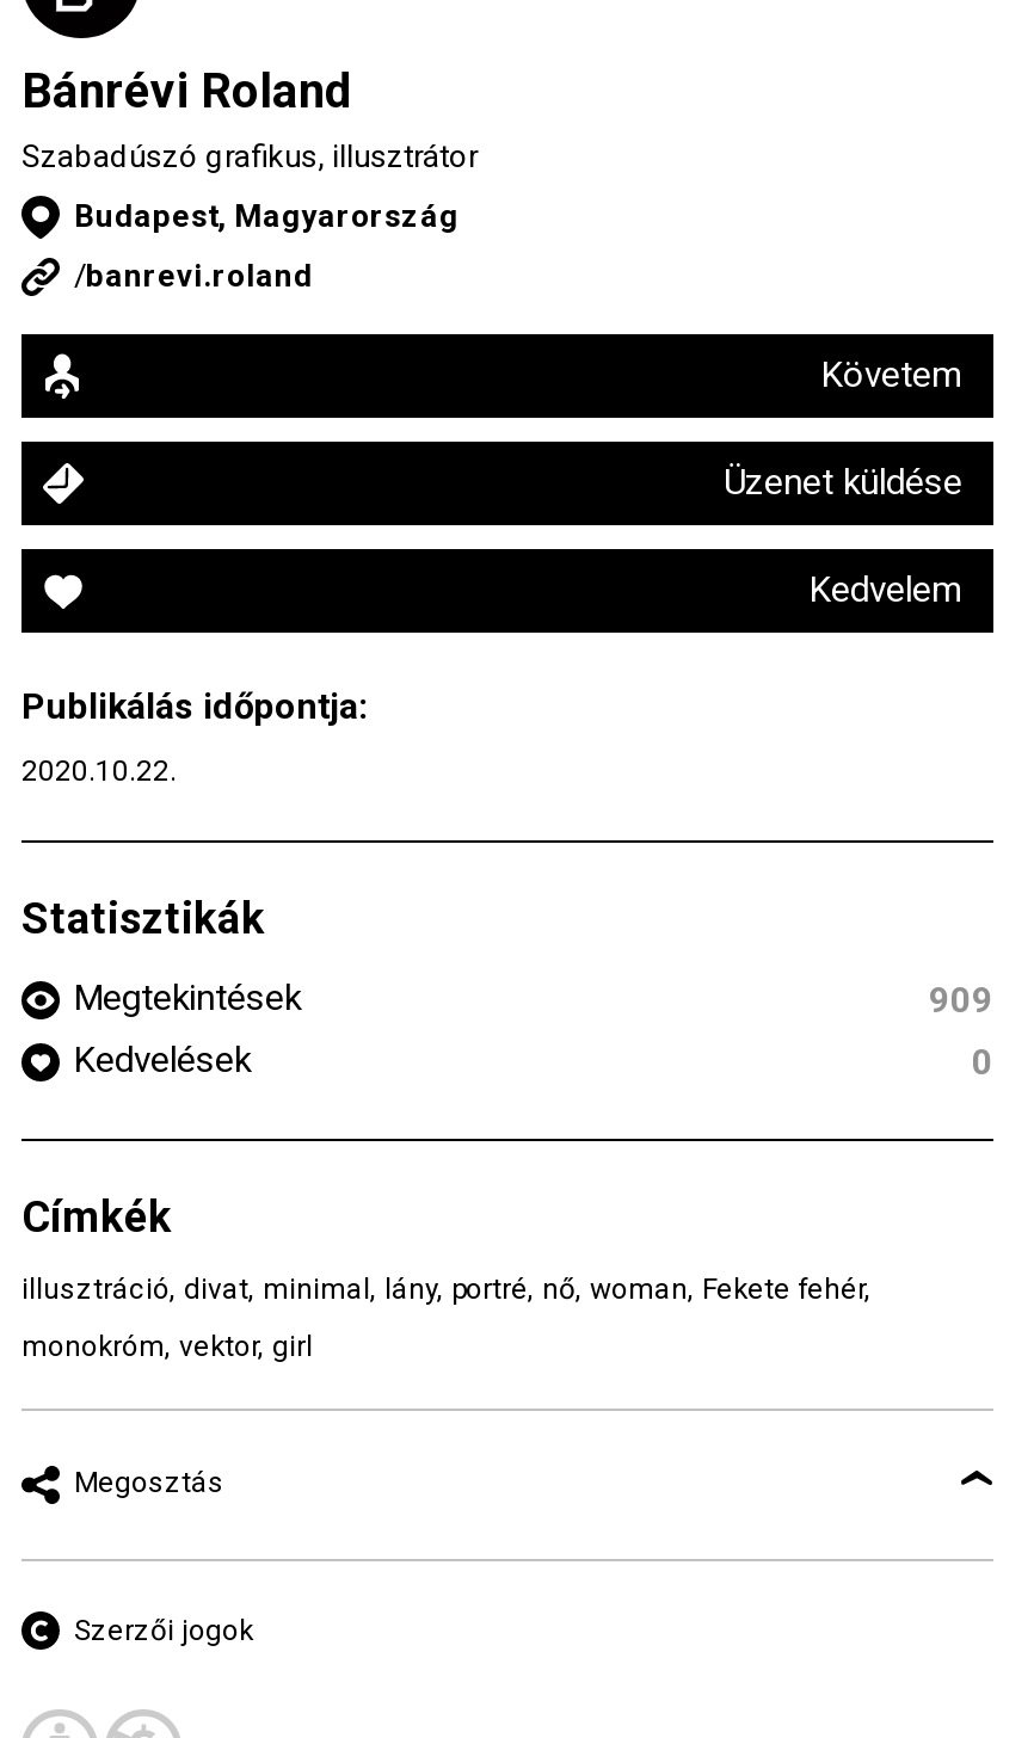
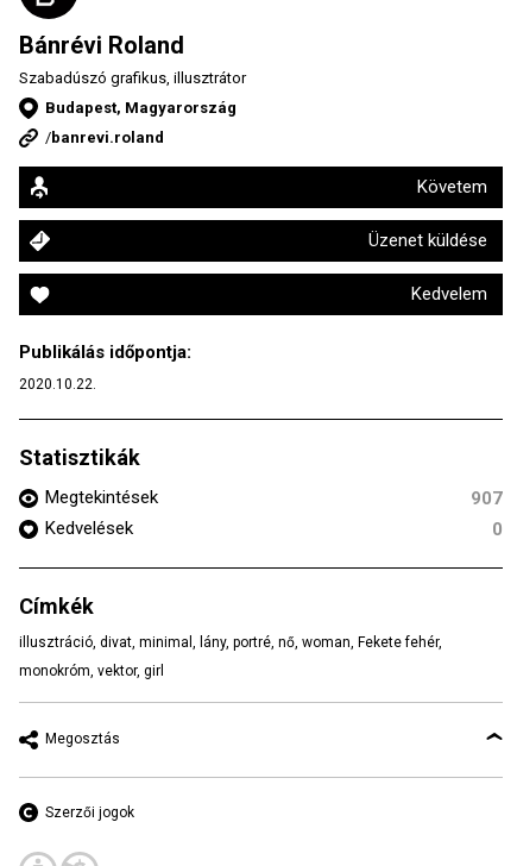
- 909
+ 907
